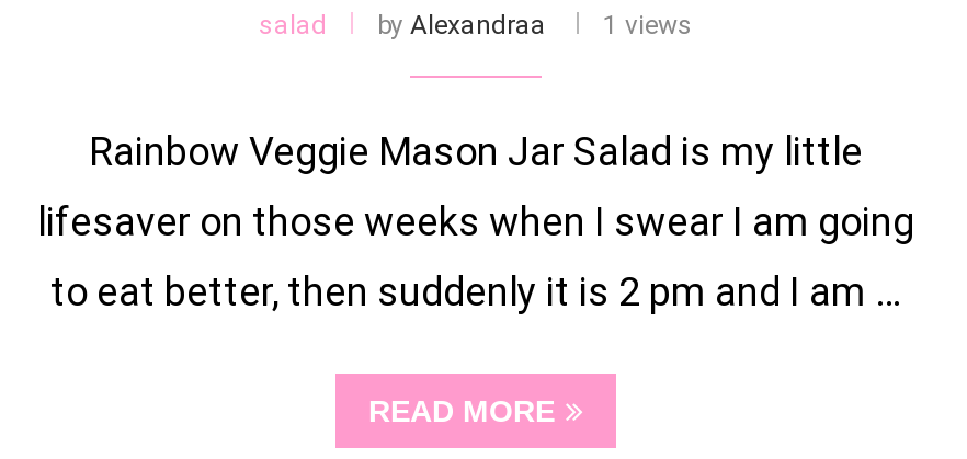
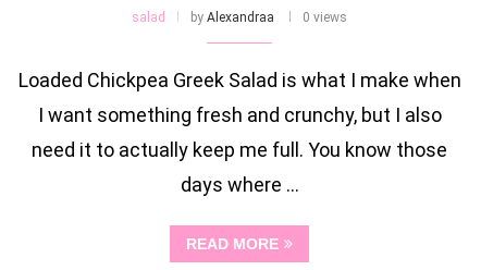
- 1 views
- Rainbow Veggie Mason Jar Salad is my little
- lifesaver on those weeks when I swear I am going
- to eat better, then suddenly it is 2 pm and I am …
+ 0 views
+ Loaded Chickpea Greek Salad is what I make when
+ I want something fresh and crunchy, but I also
+ need it to actually keep me full. You know those
+ days where …
